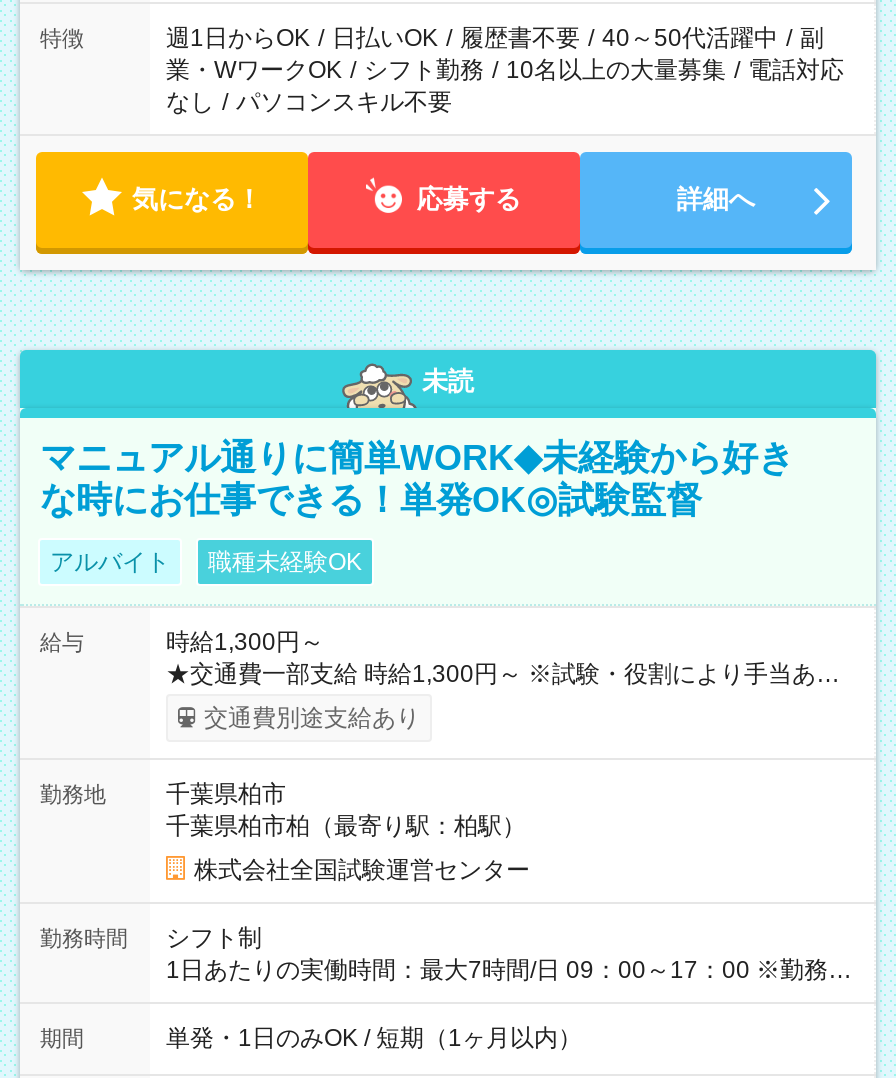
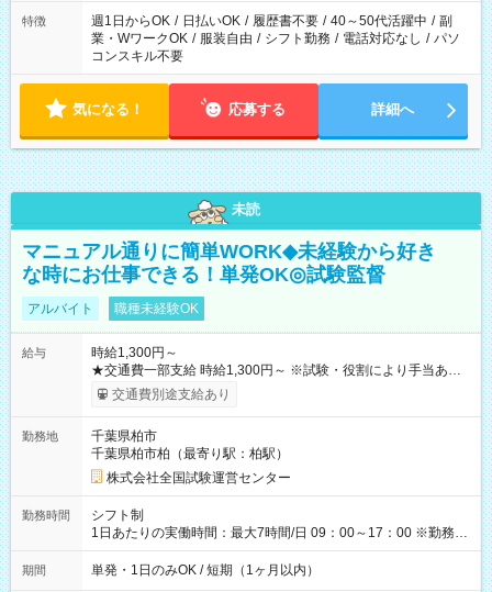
- 業・WワークOK / シフト勤務 / 10名以上の大量募集 / 電話対応
- なし / パソコンスキル不要
+ 業・WワークOK / 服装自由 / シフト勤務 / 電話対応なし / パソ
+ コンスキル不要
